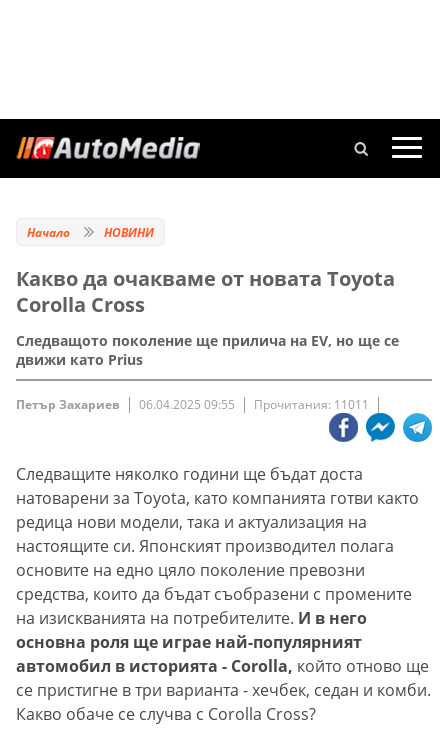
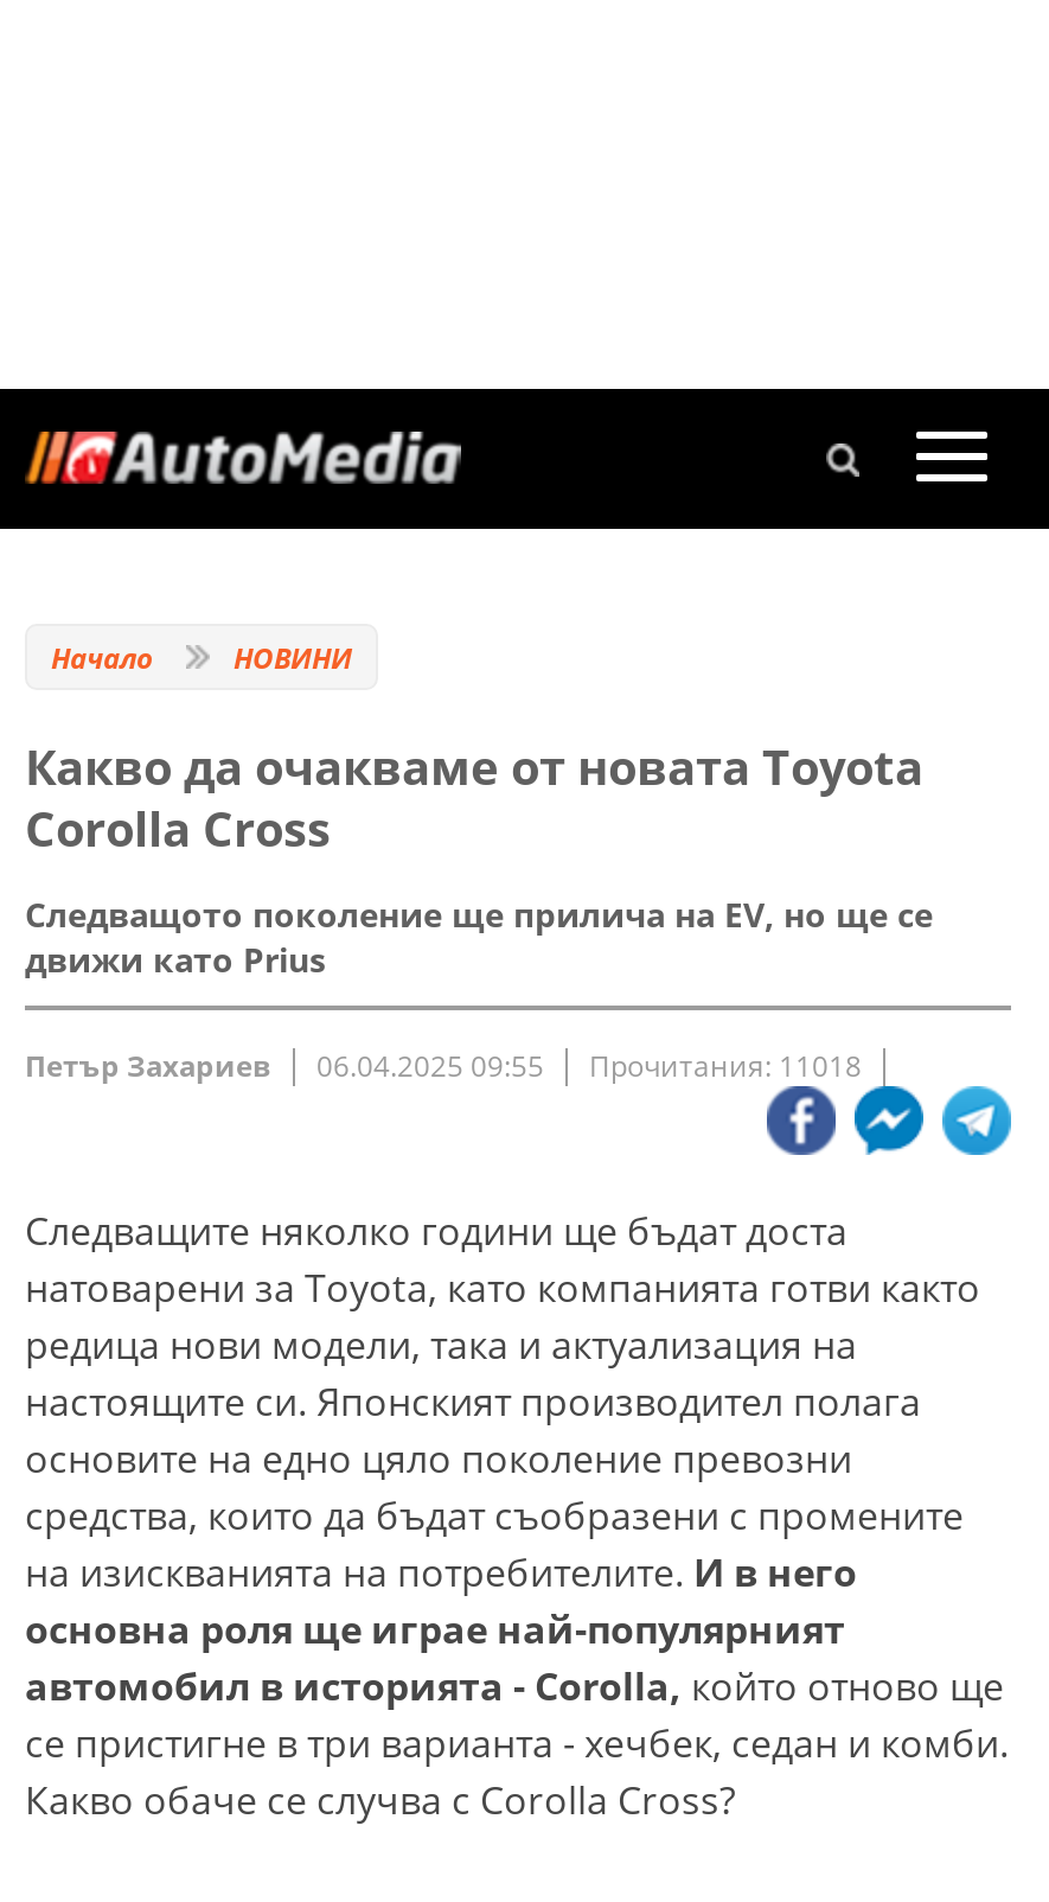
- Петър Захариев 06.04.2025 09:55 Прочитания: 11011
+ Петър Захариев 06.04.2025 09:55 Прочитания: 11018
